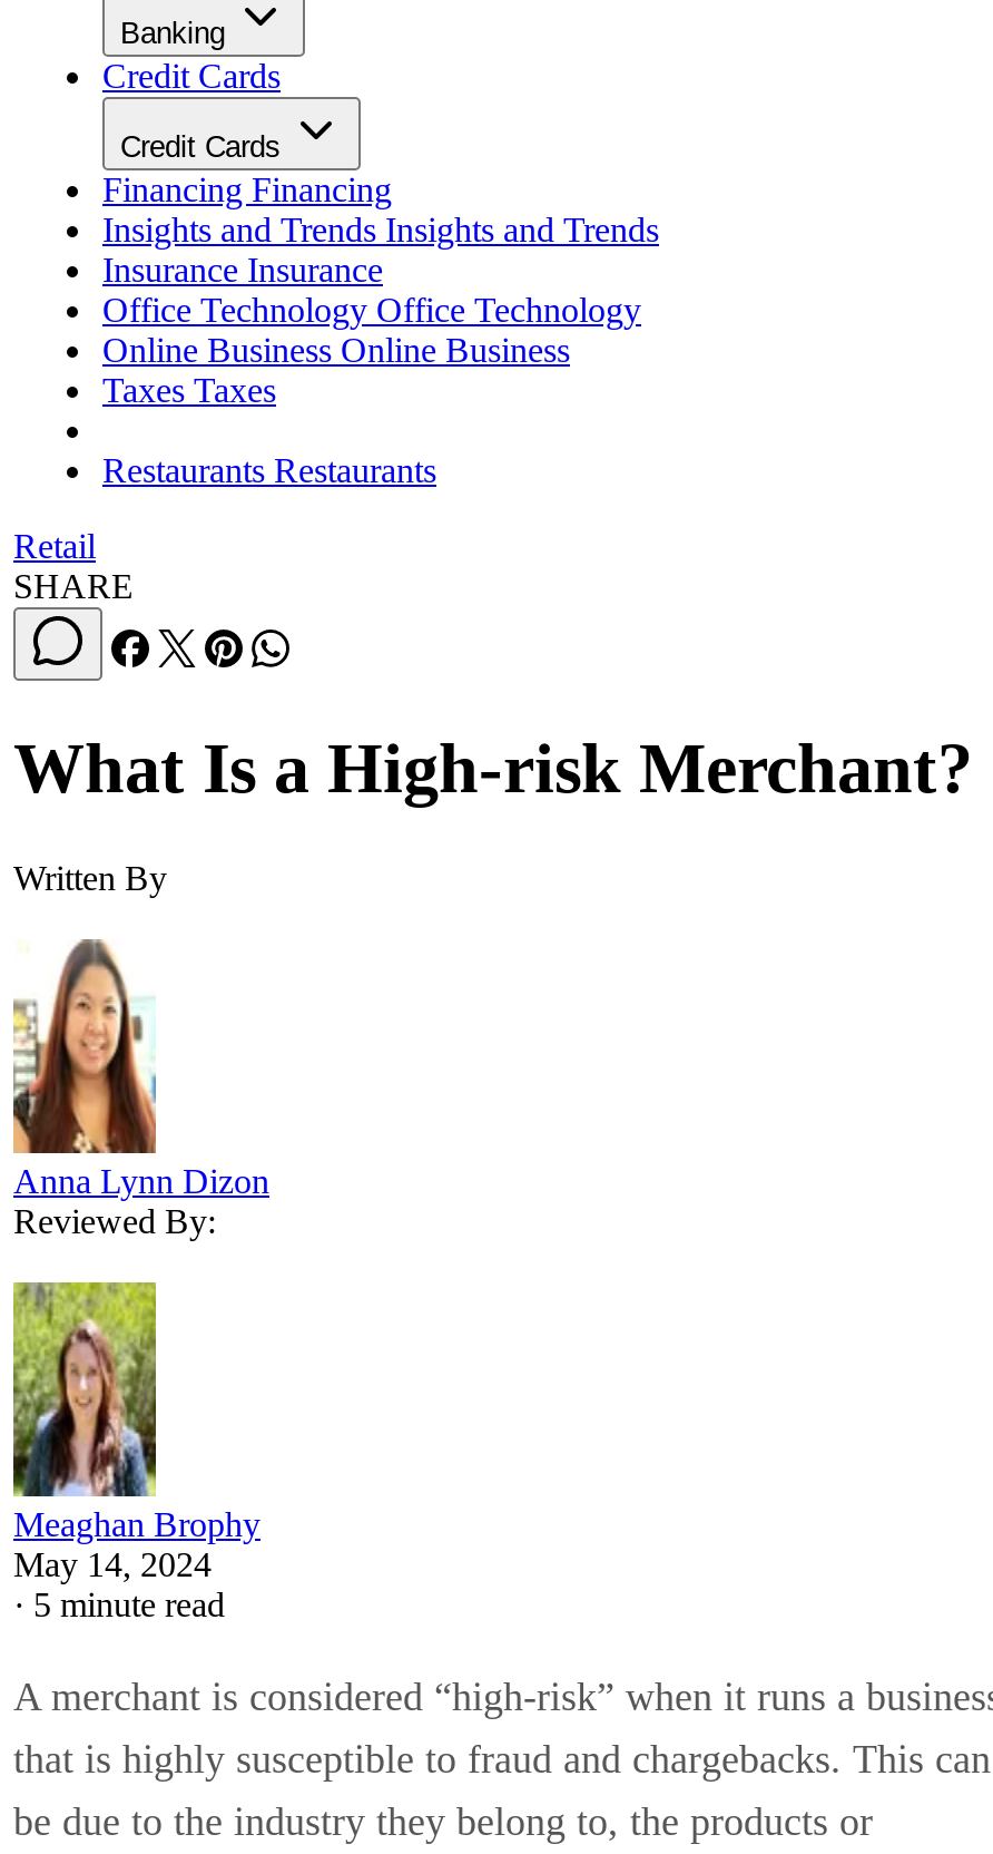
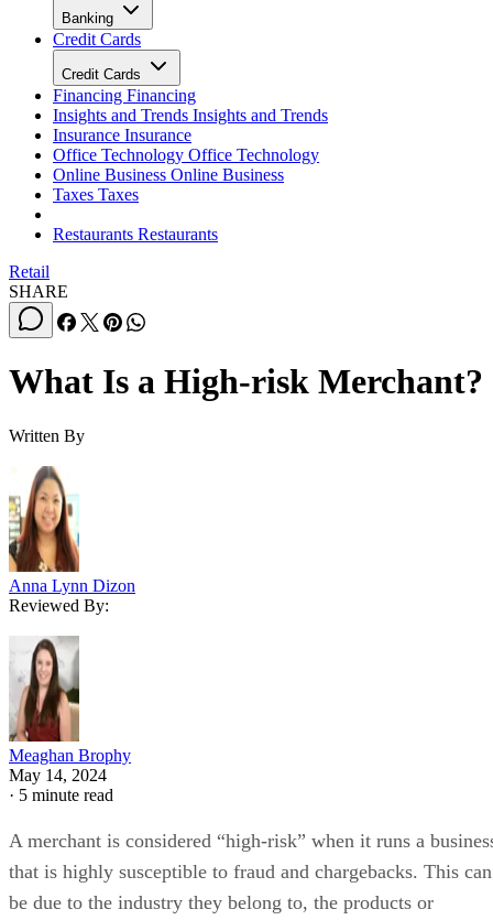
- [image]
+ [image]
